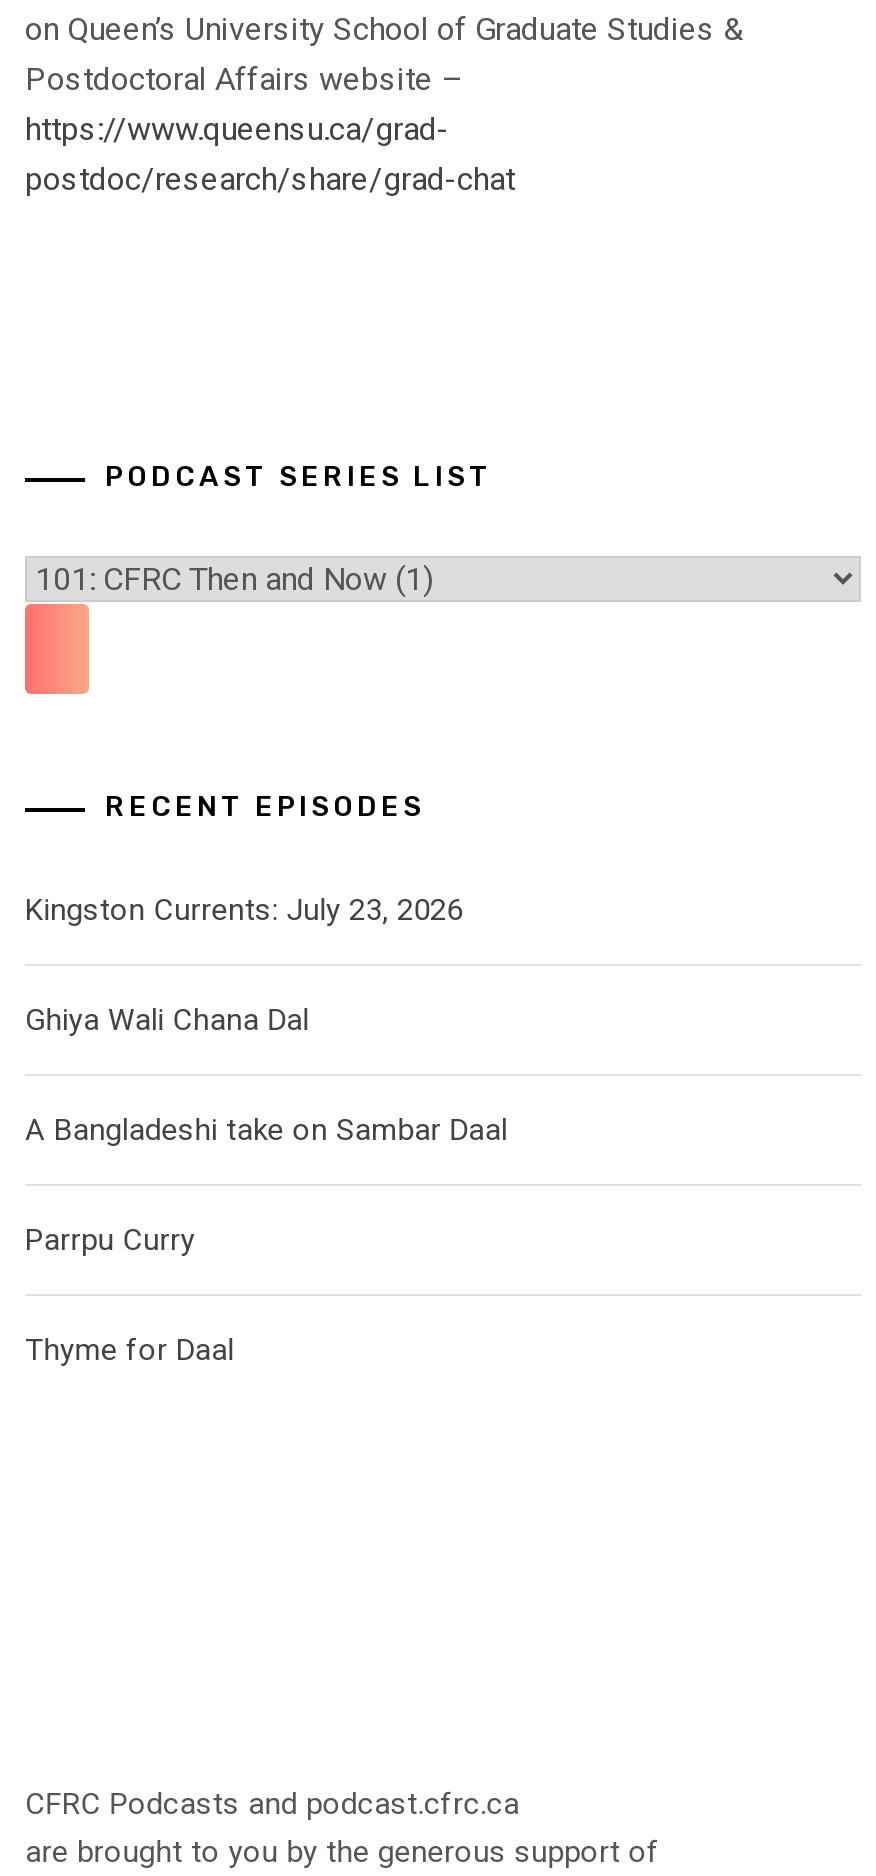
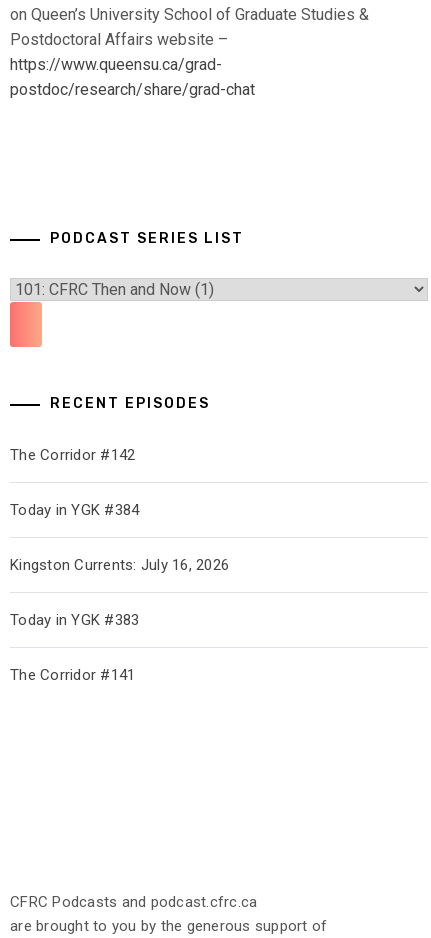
- Kingston Currents: July 23, 2026
+ The Corridor #142

- Ghiya Wali Chana Dal
+ Today in YGK #384

- A Bangladeshi take on Sambar Daal
+ Kingston Currents: July 16, 2026

- Parrpu Curry
+ Today in YGK #383

- Thyme for Daal
+ The Corridor #141
